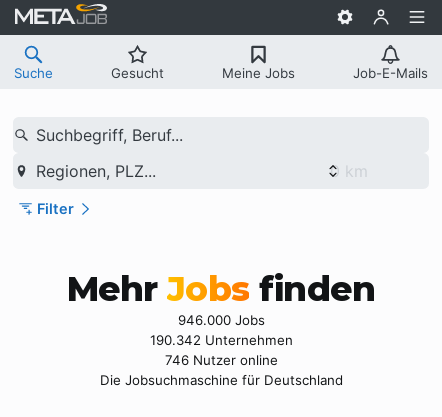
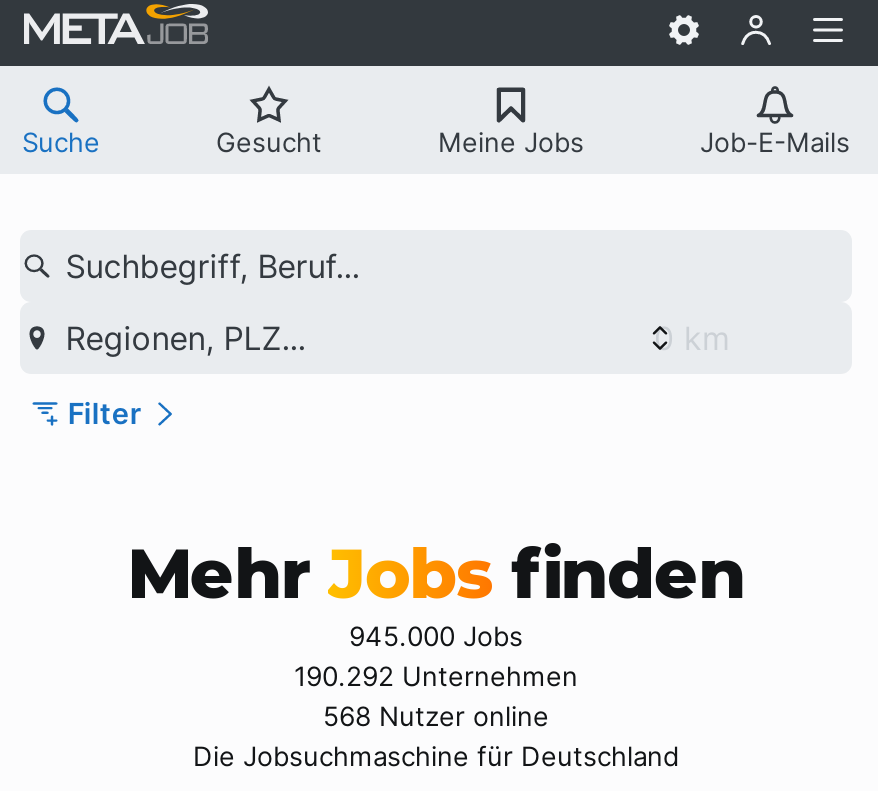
- 946.000 Jobs
+ 945.000 Jobs

- 190.342 Unternehmen
+ 190.292 Unternehmen

- 746 Nutzer online
+ 568 Nutzer online
